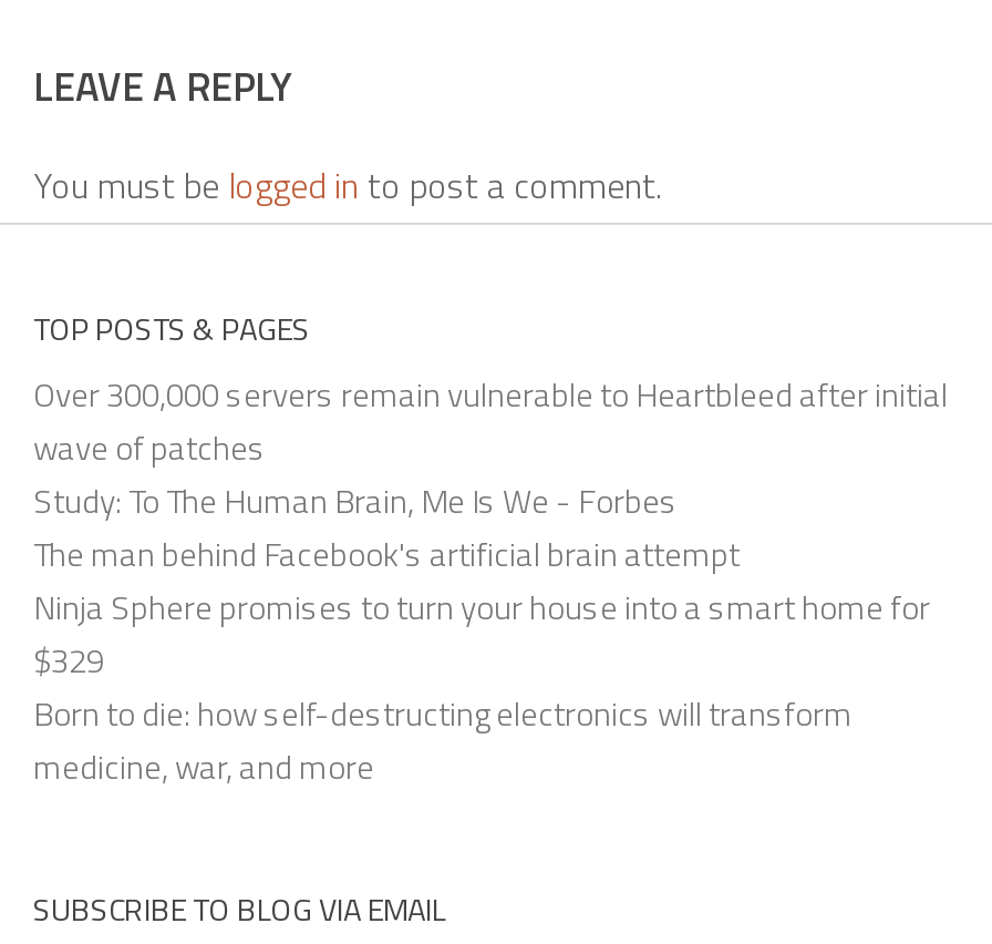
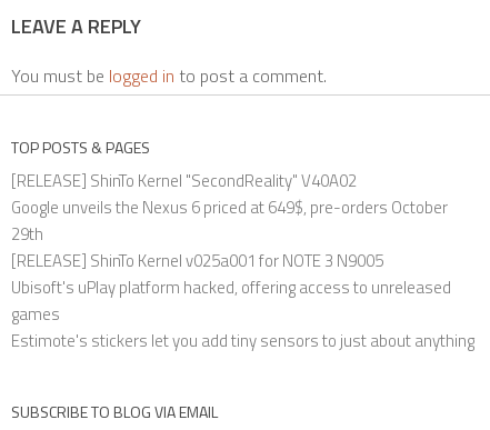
- Over 300,000 servers remain vulnerable to Heartbleed after initial
- wave of patches
- Study: To The Human Brain, Me Is We - Forbes
- The man behind Facebook's artificial brain attempt
- Ninja Sphere promises to turn your house into a smart home for
- $329
- Born to die: how self-destructing electronics will transform
- medicine, war, and more
+ [RELEASE] ShinTo Kernel "SecondReality" V40A02
+ Google unveils the Nexus 6 priced at 649$, pre-orders October
+ 29th
+ [RELEASE] ShinTo Kernel v025a001 for NOTE 3 N9005
+ Ubisoft's uPlay platform hacked, offering access to unreleased
+ games
+ Estimote's stickers let you add tiny sensors to just about anything
